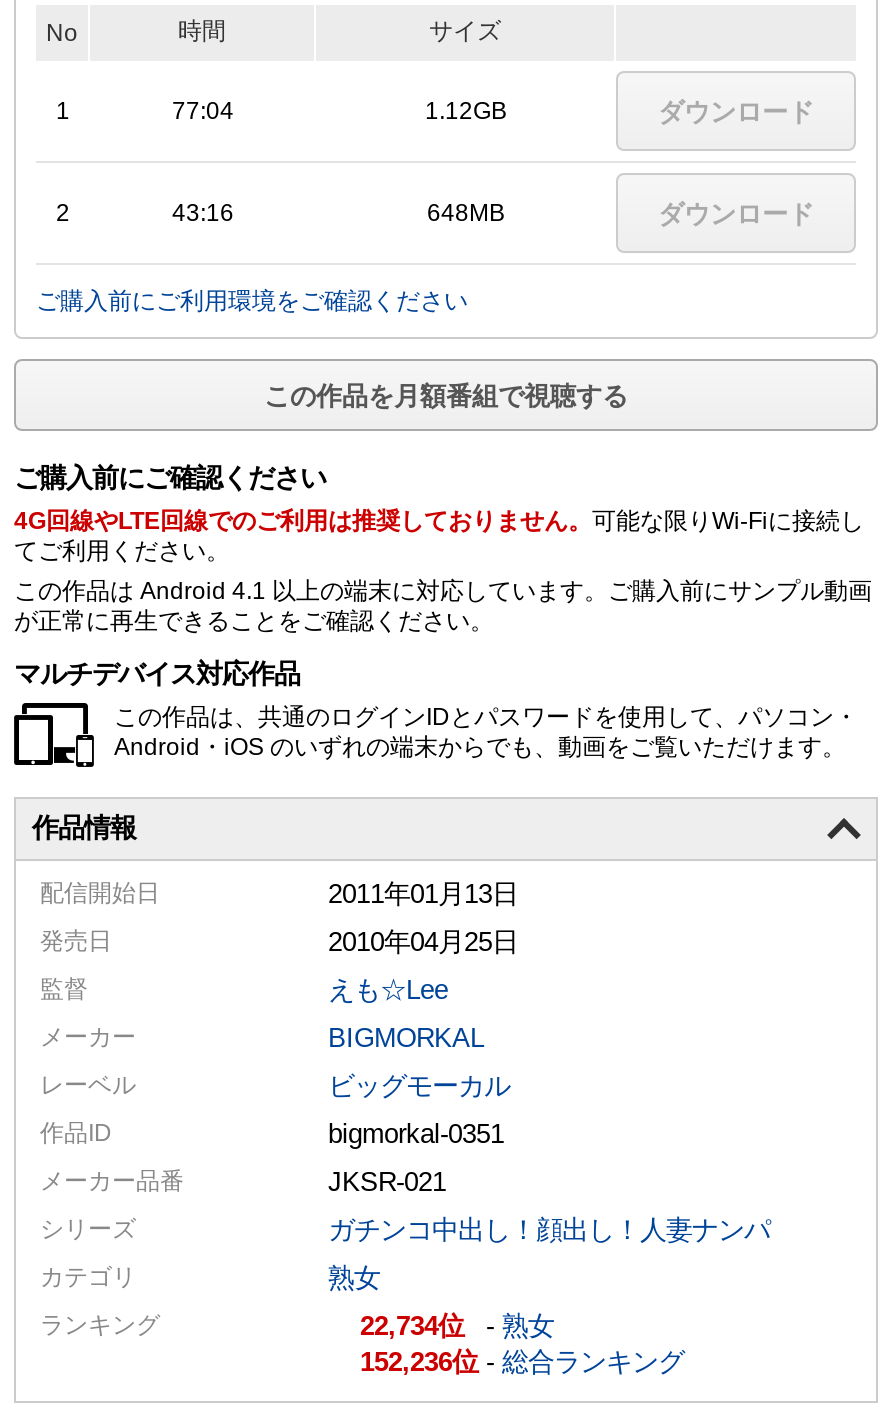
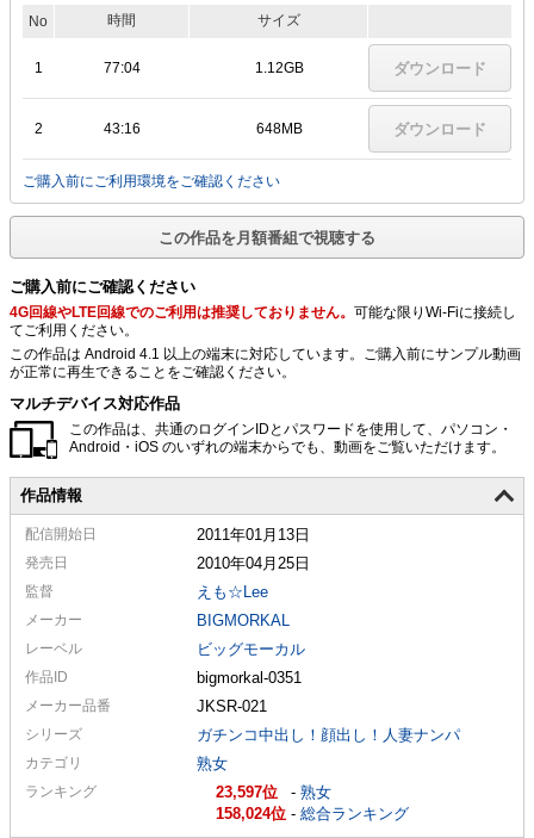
- 22,734 -熟女
+ 23,597 -熟女

- 152,236 -総合ランキング
+ 158,024 -総合ランキング
